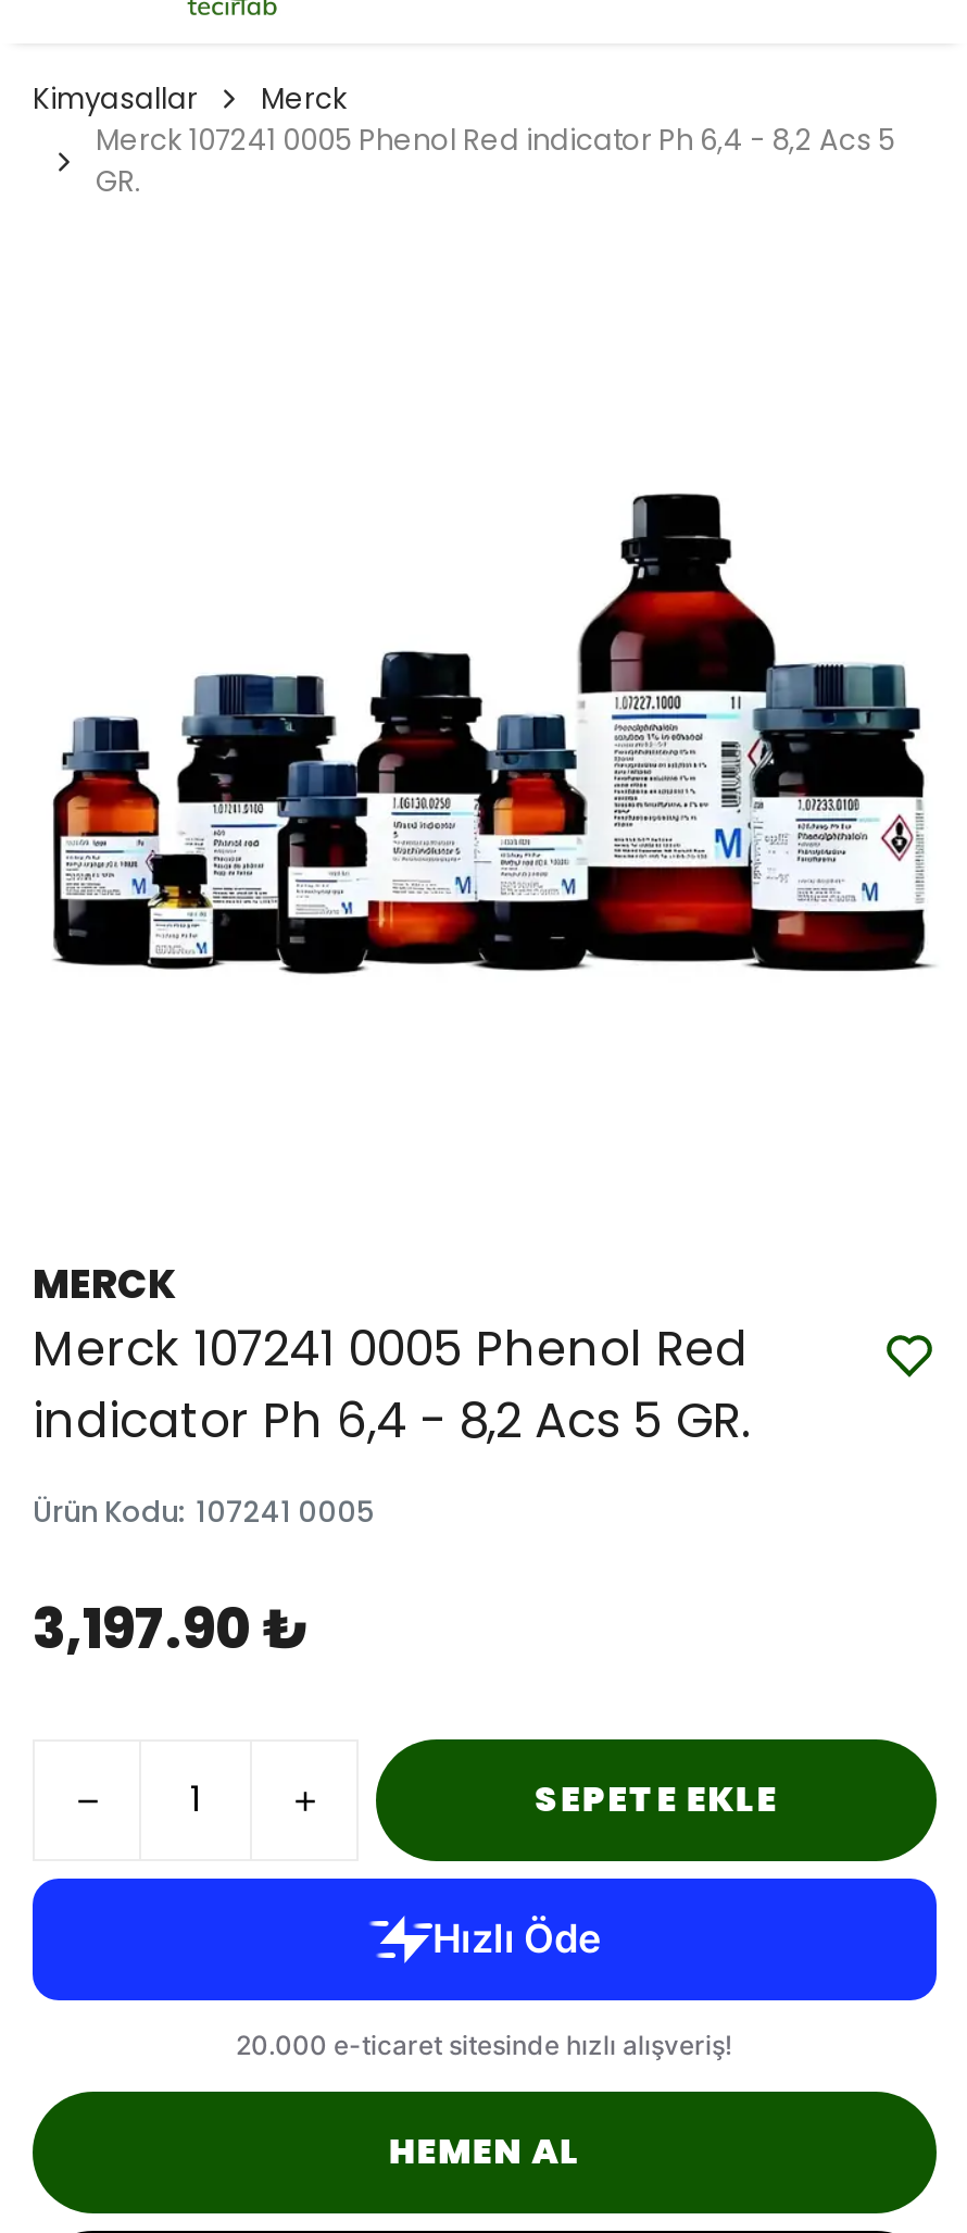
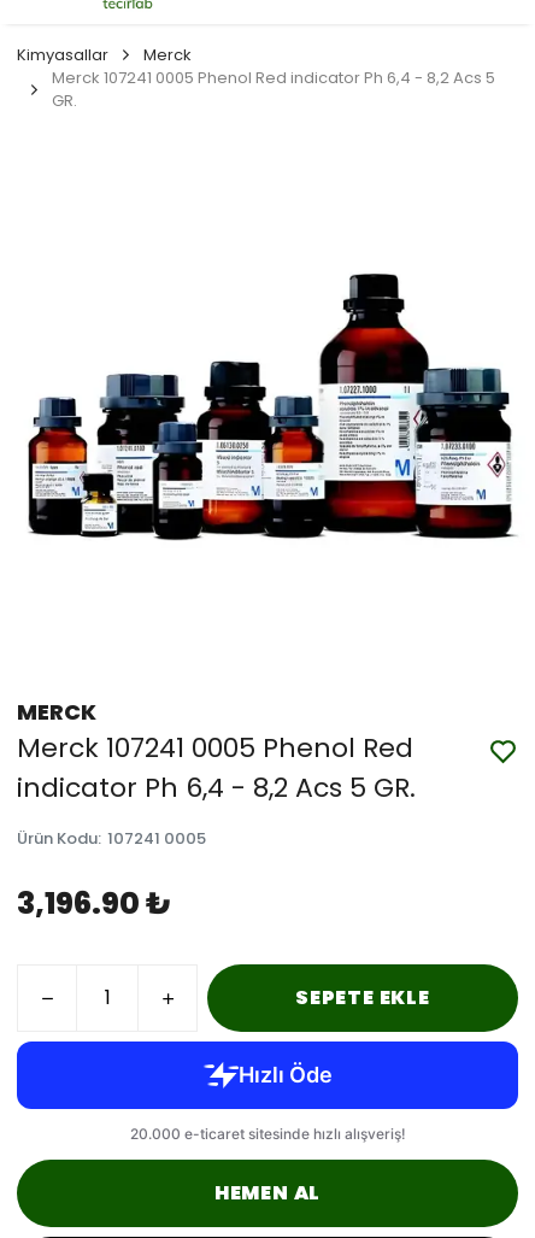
- 3,197.90 ₺
+ 3,196.90 ₺
